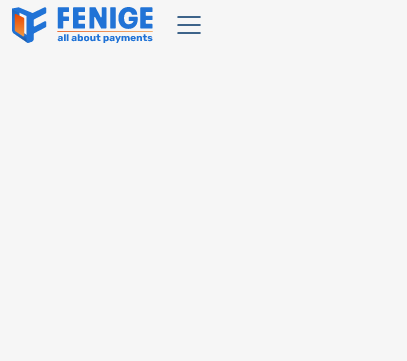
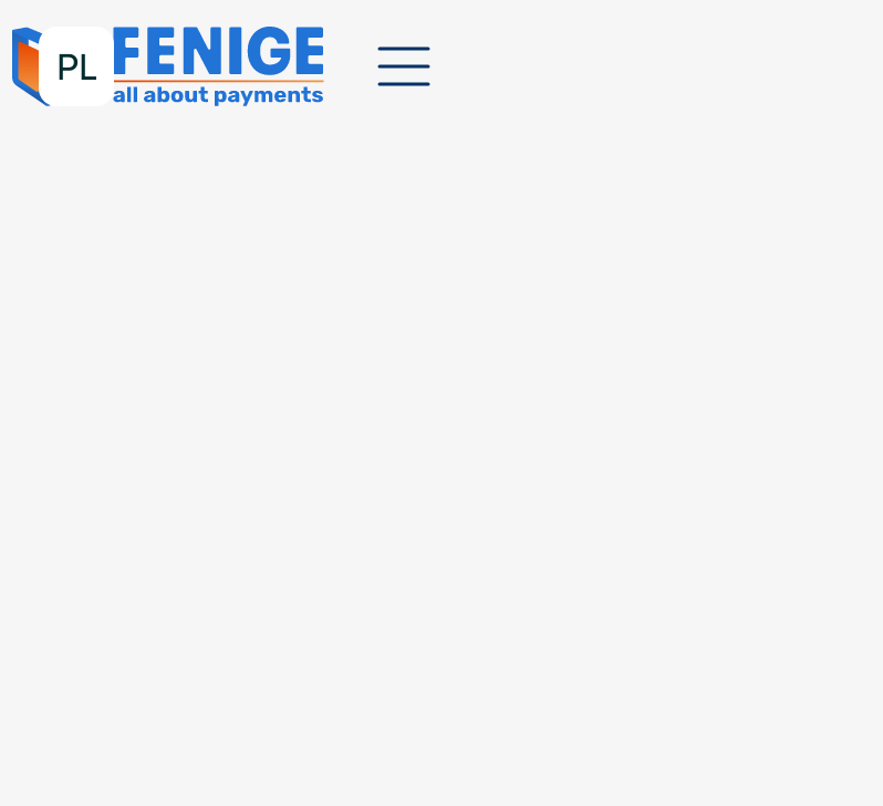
+ PL
